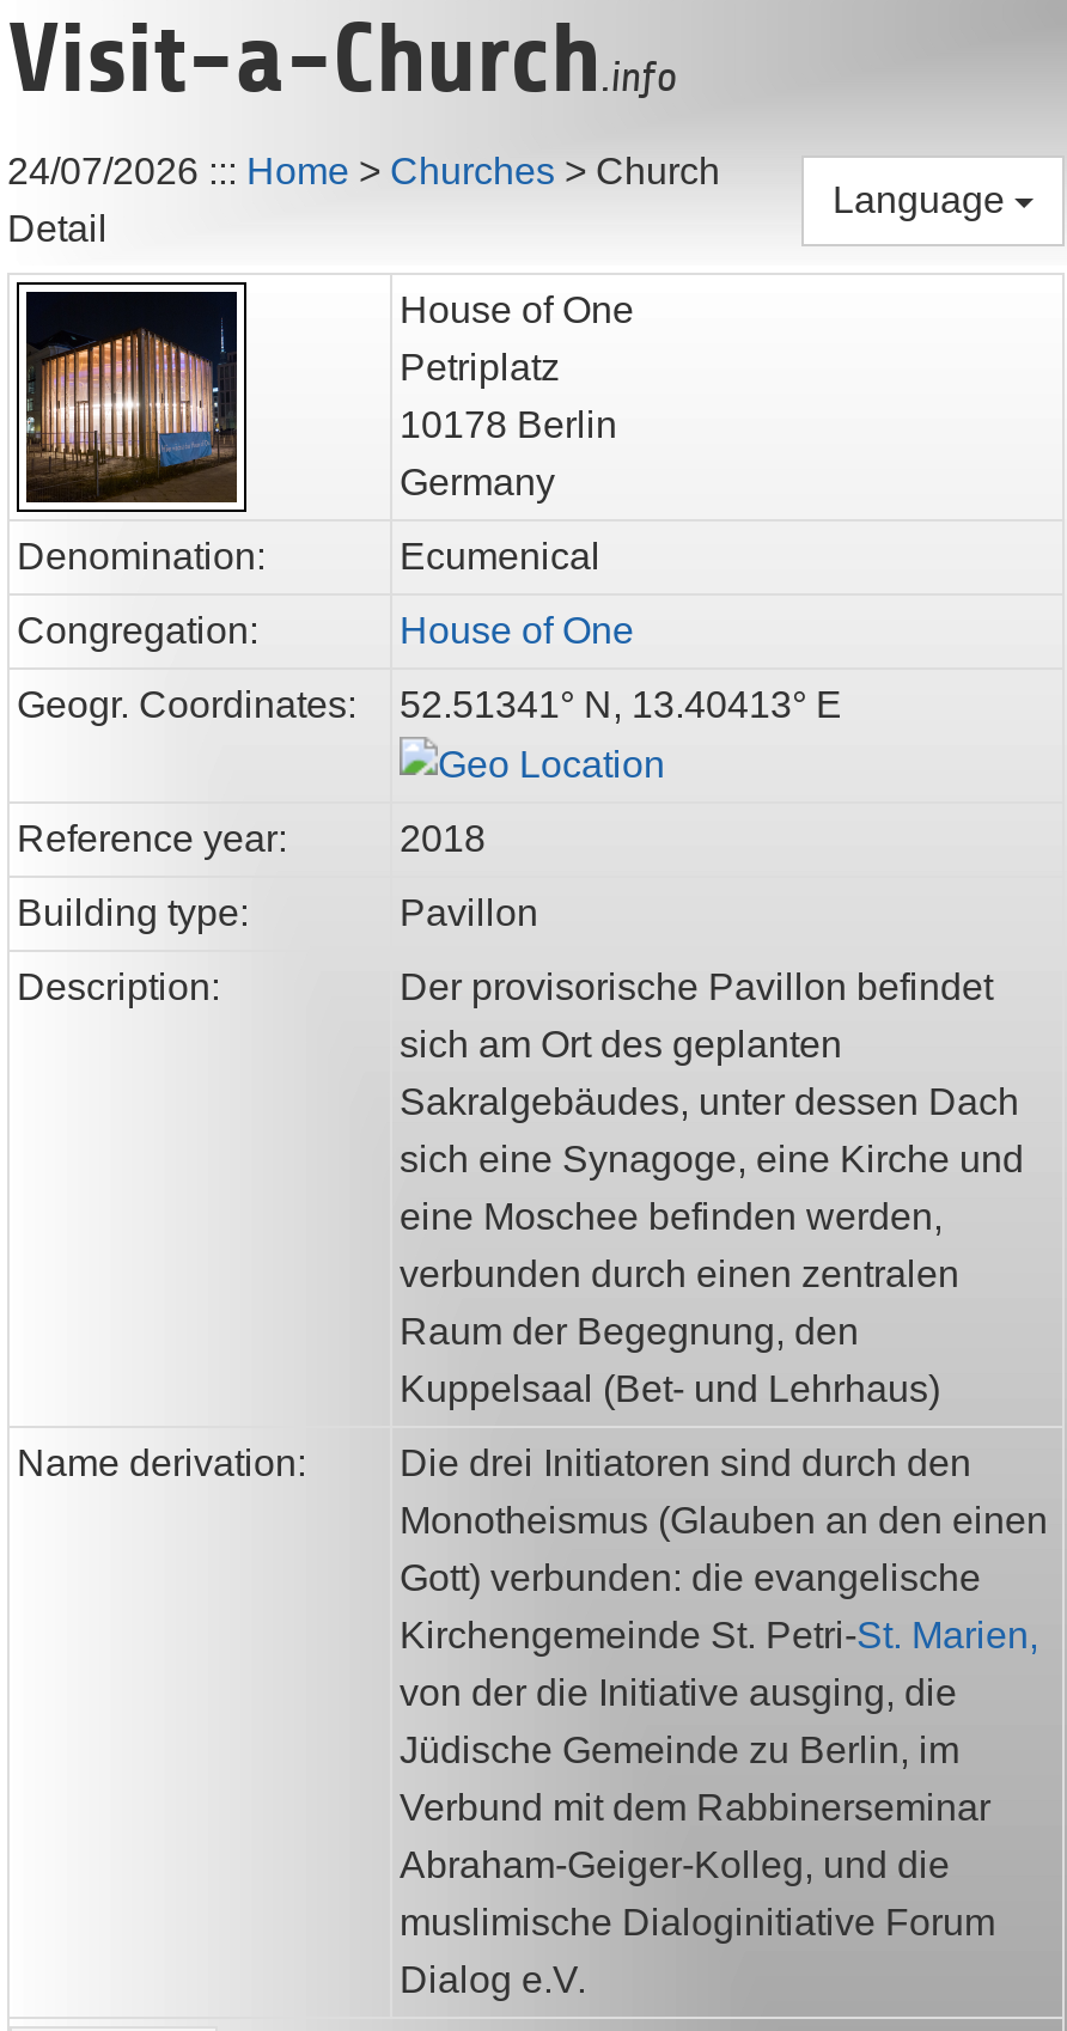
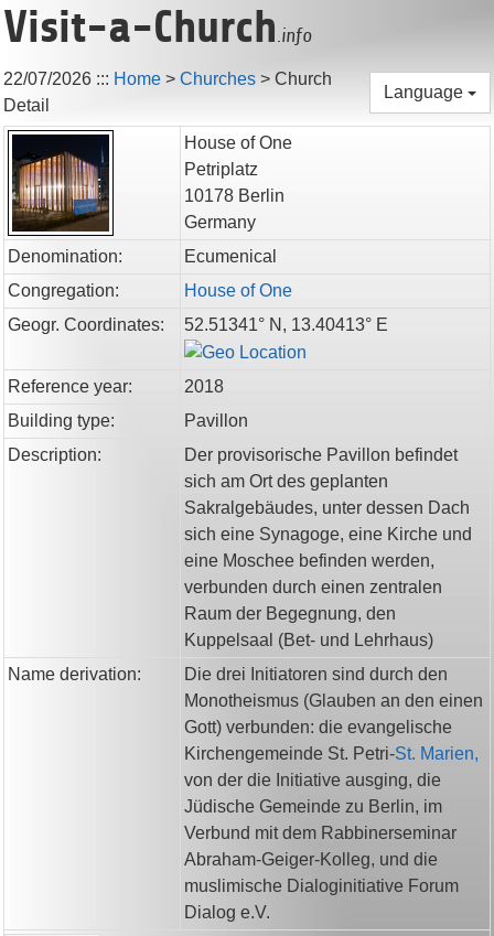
- 24/07/2026::: Home > Churches > Church
+ 22/07/2026::: Home > Churches > Church
